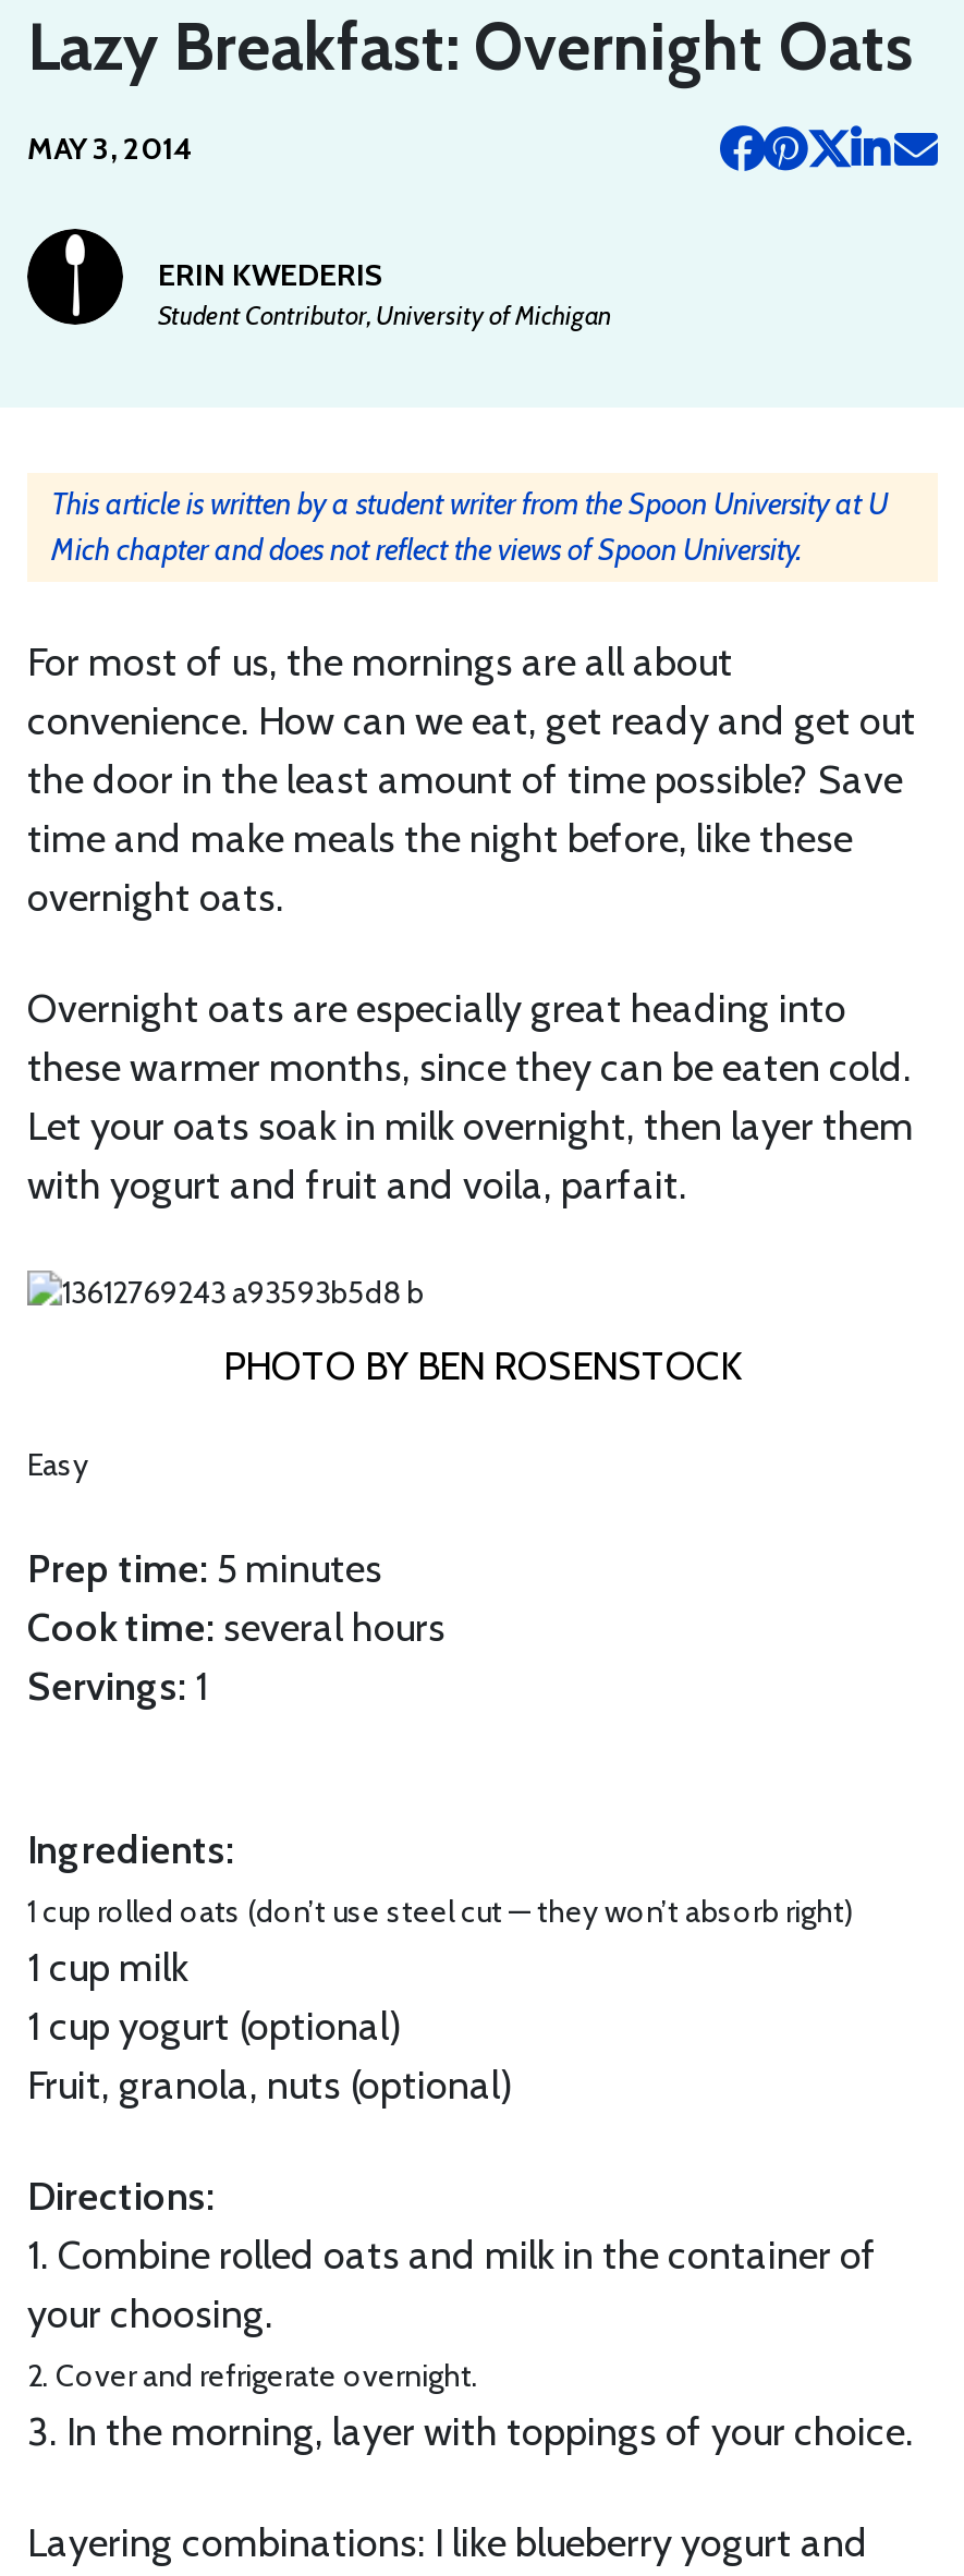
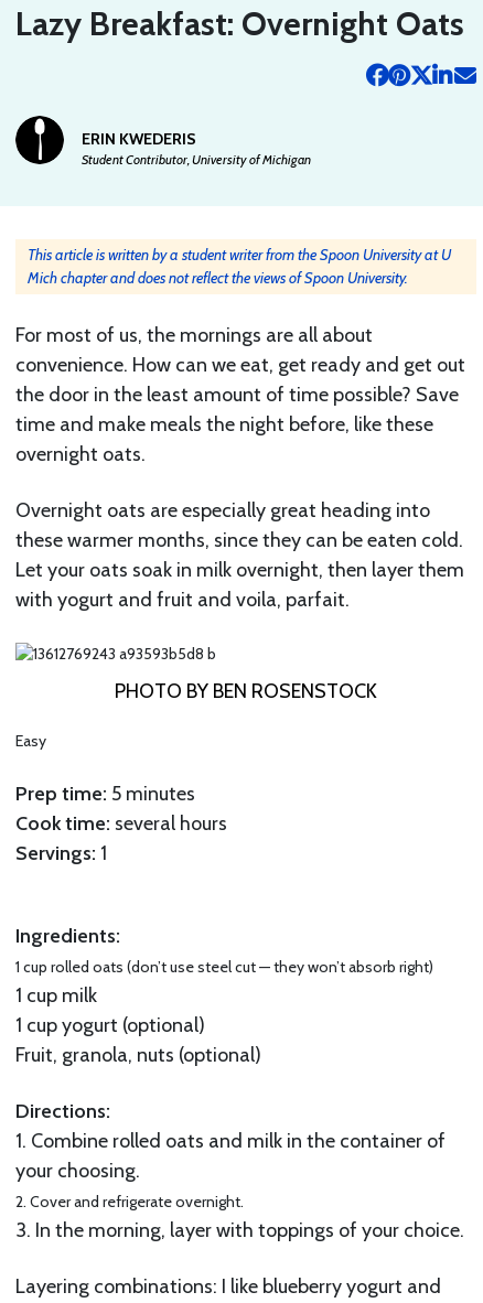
- MAY 3, 2014
